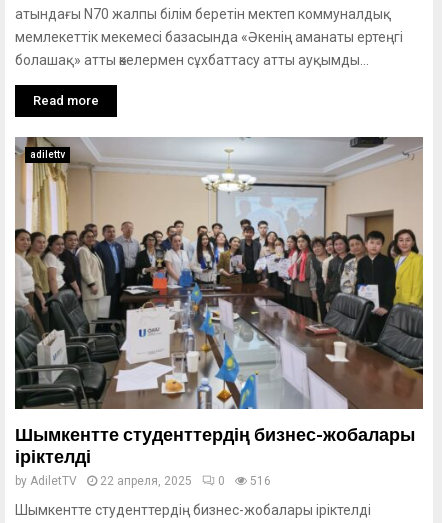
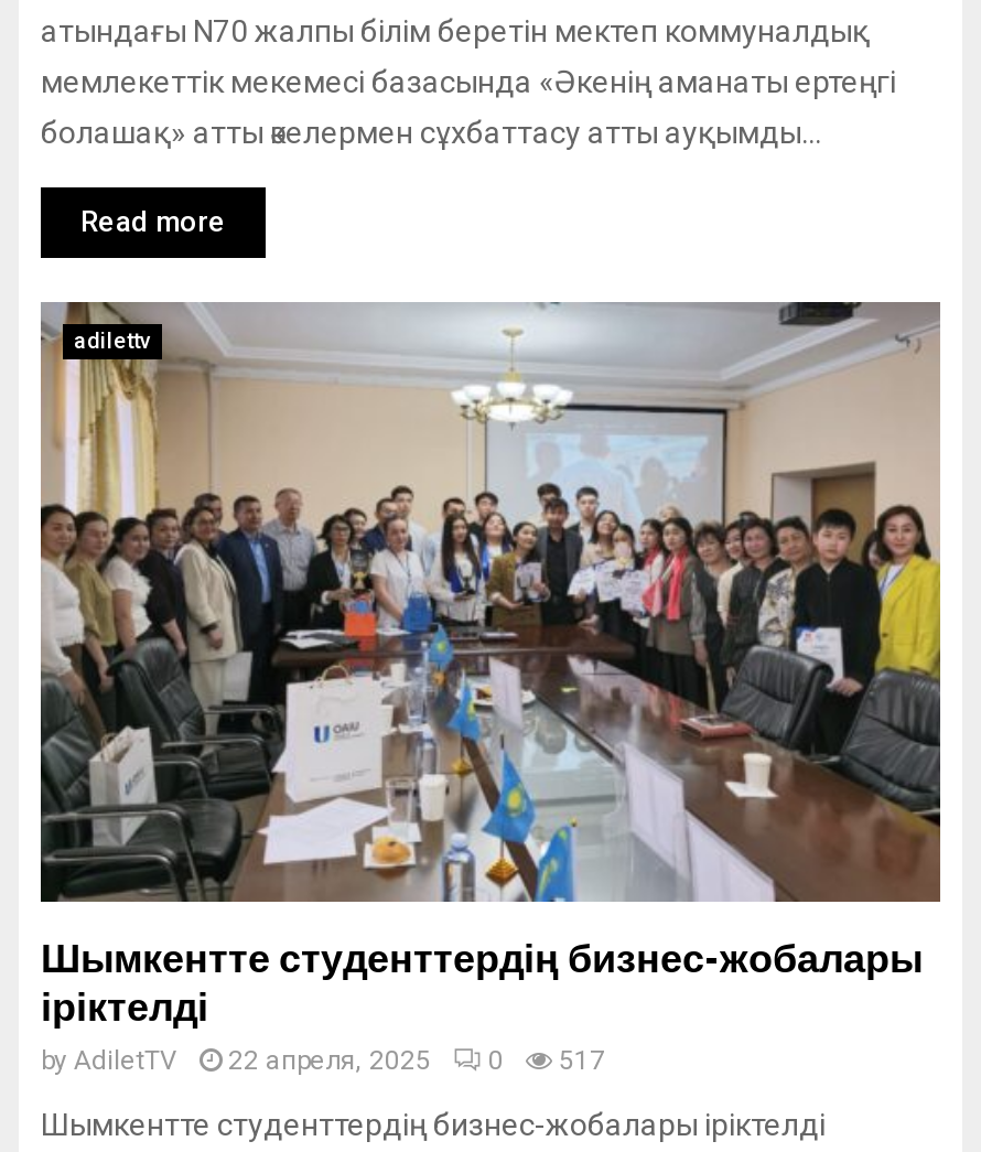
- by AdiletTV 22 апреля, 2025 0 516
+ by AdiletTV 22 апреля, 2025 0 517
